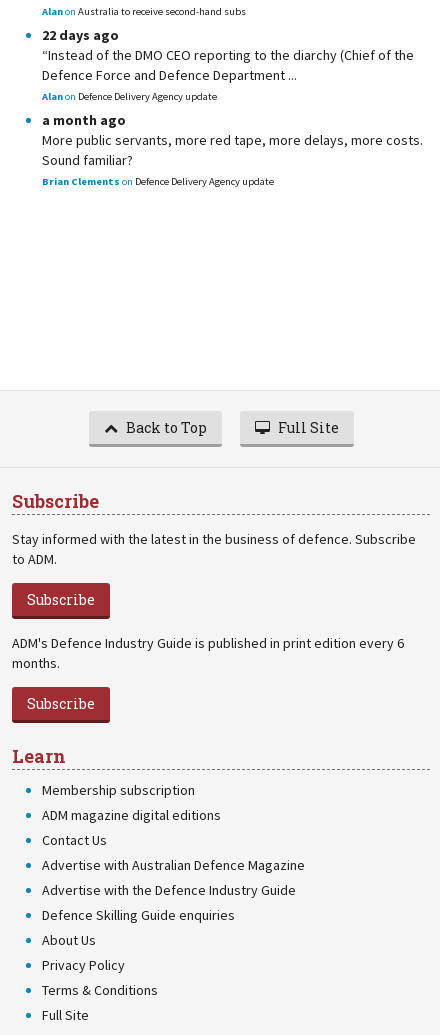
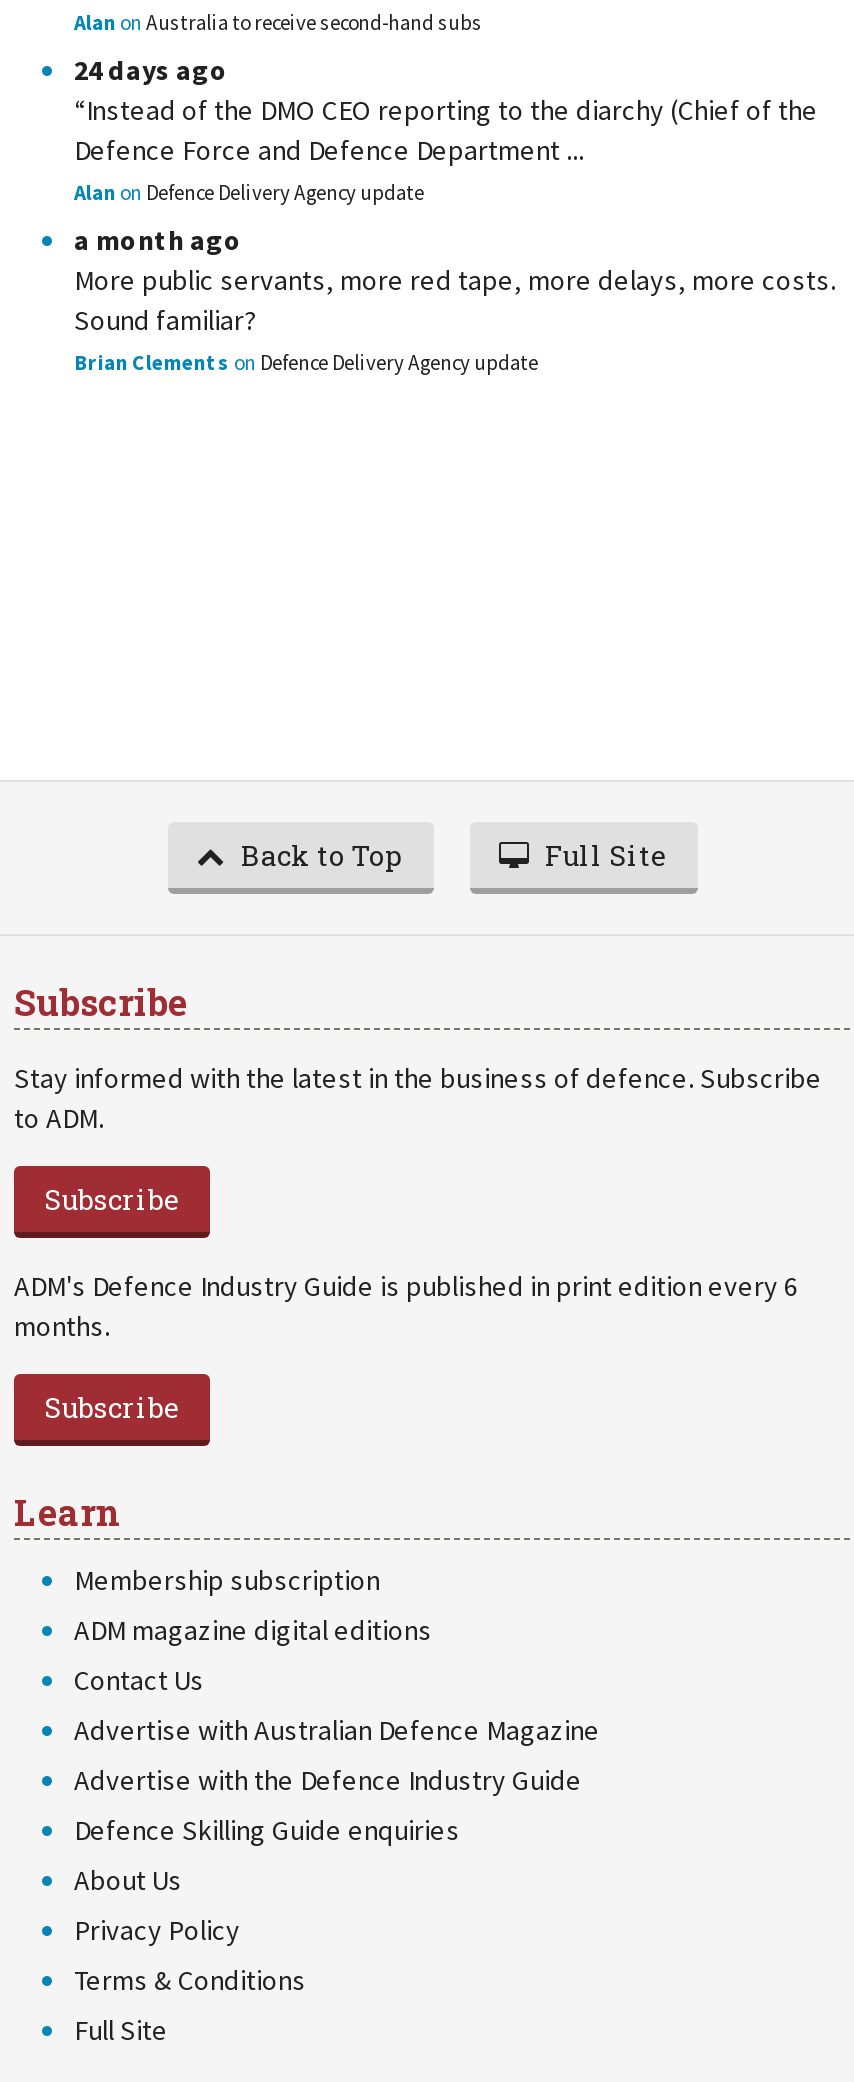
- 22 days ago
+ 24 days ago
